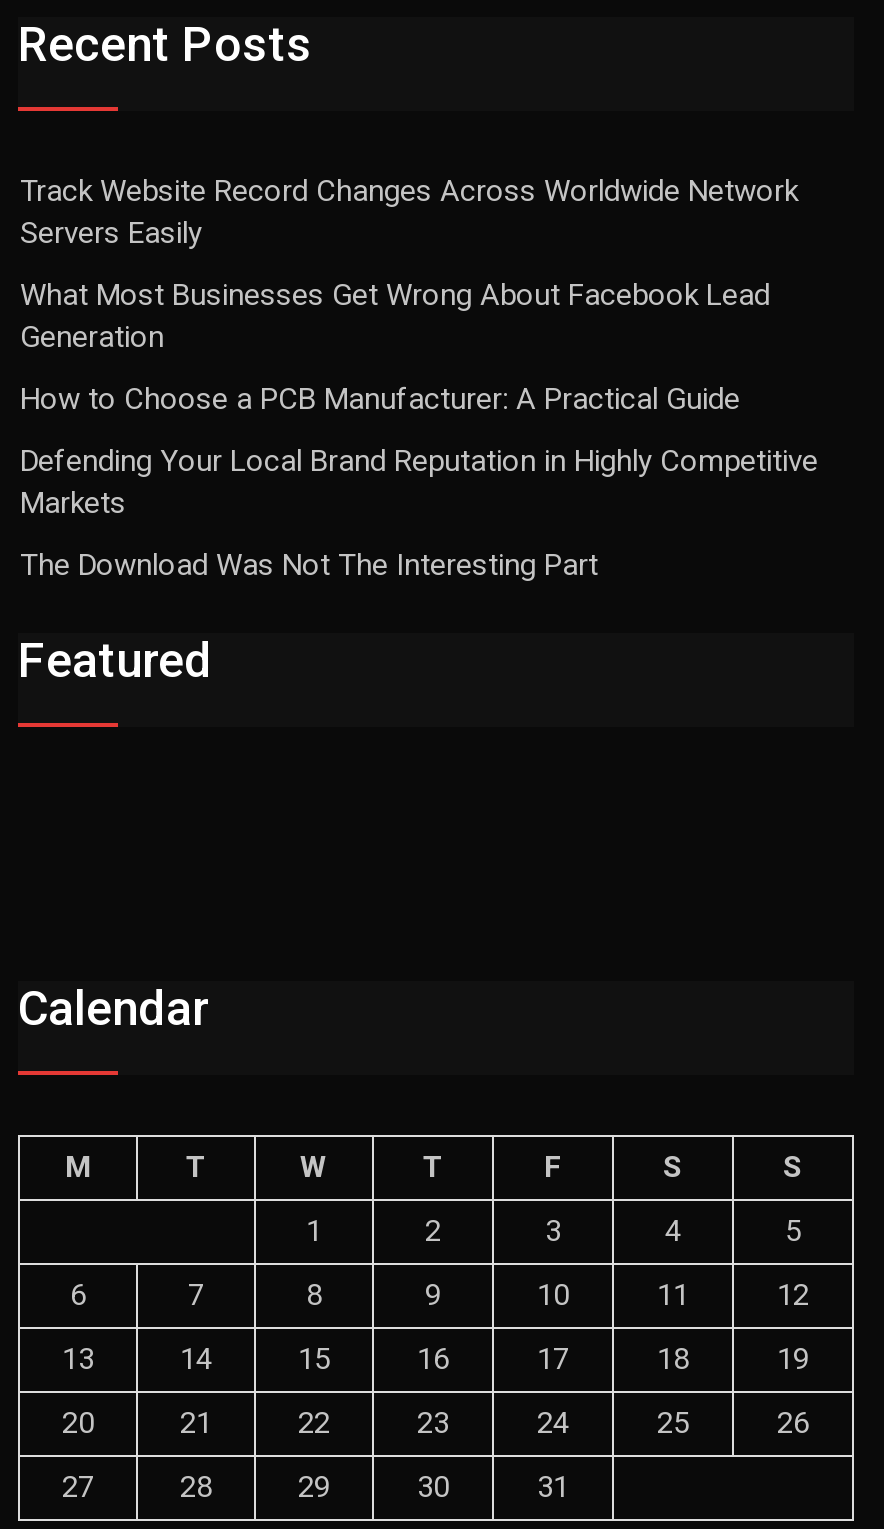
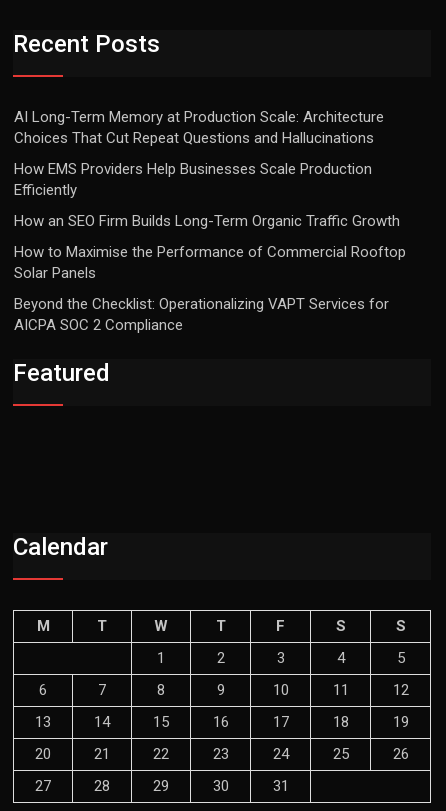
- Track Website Record Changes Across Worldwide Network
- Servers Easily
+ AI Long-Term Memory at Production Scale: Architecture
+ Choices That Cut Repeat Questions and Hallucinations

- What Most Businesses Get Wrong About Facebook Lead
- Generation
+ How EMS Providers Help Businesses Scale Production
+ Efficiently

- How to Choose a PCB Manufacturer: A Practical Guide
+ How an SEO Firm Builds Long-Term Organic Traffic Growth

- Defending Your Local Brand Reputation in Highly Competitive
- Markets
+ How to Maximise the Performance of Commercial Rooftop
+ Solar Panels

- The Download Was Not The Interesting Part
+ Beyond the Checklist: Operationalizing VAPT Services for
+ AICPA SOC 2 Compliance
